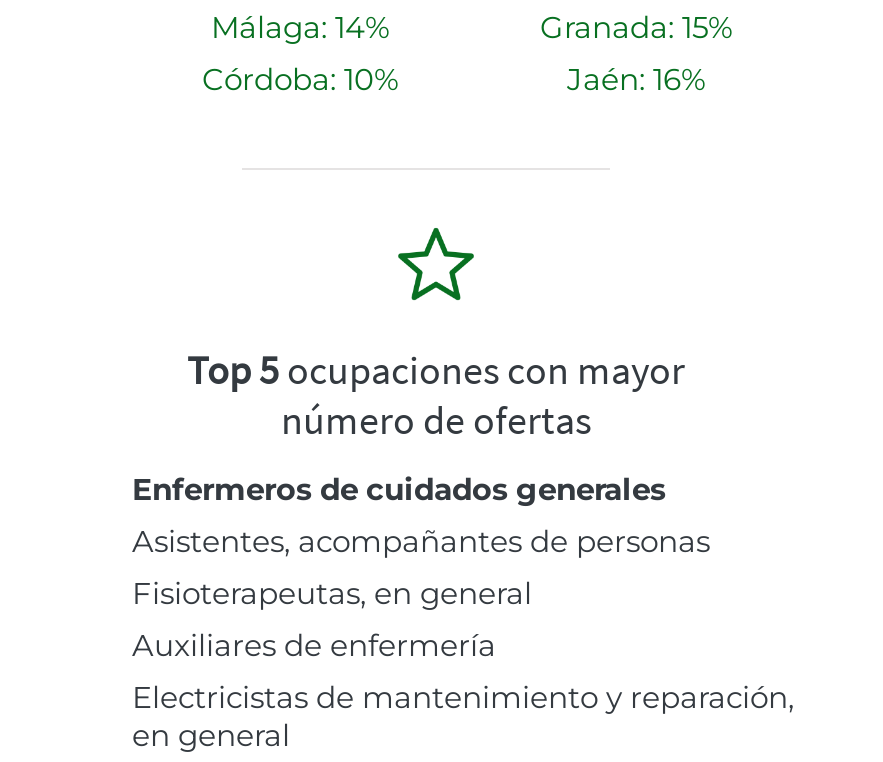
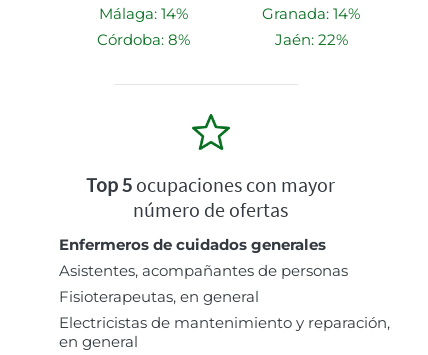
- Granada: 15%
+ Granada: 14%

- Córdoba: 10%
+ Córdoba: 8%

- Jaén: 16%
+ Jaén: 22%

- Auxiliares de enfermería
